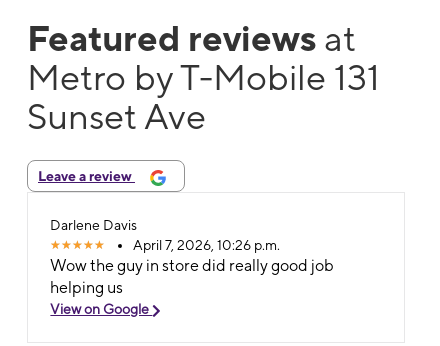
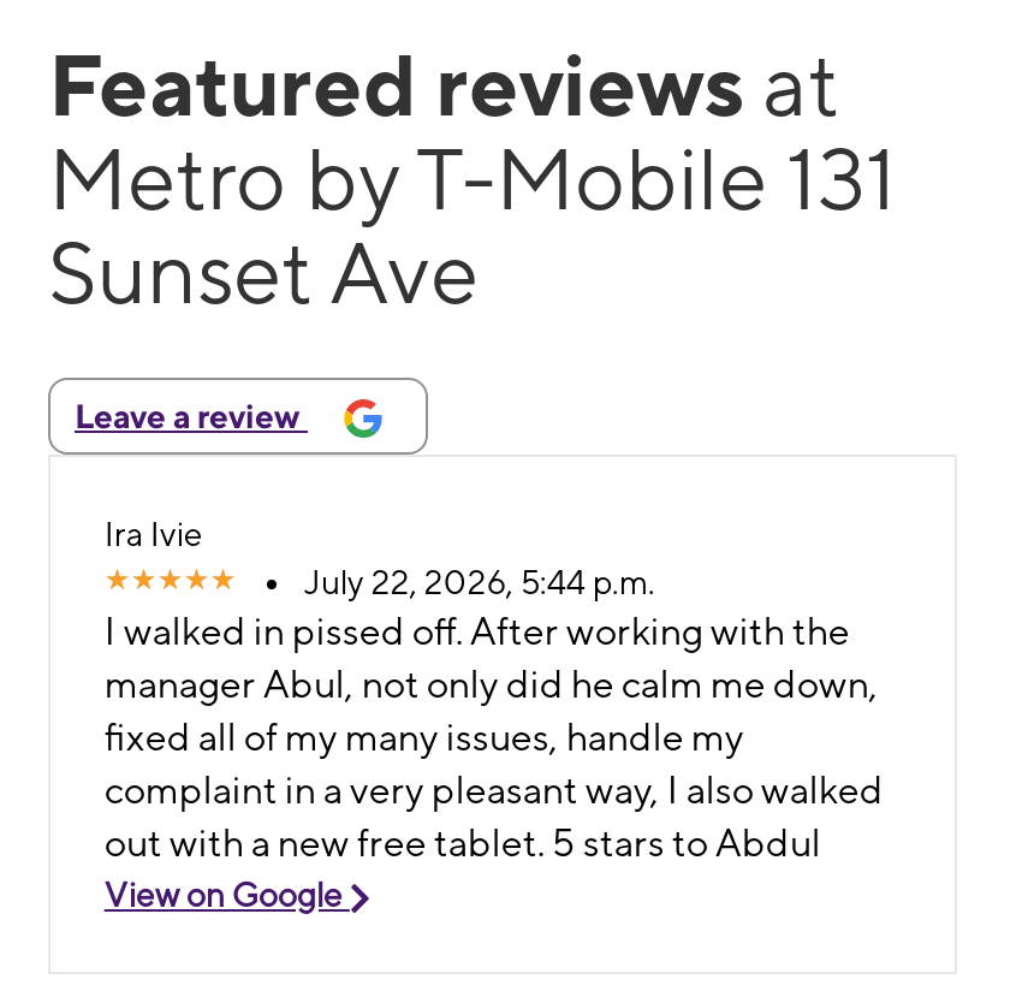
- Darlene Davis
- April 7, 2026, 10:26 p.m.
- Wow the guy in store did really good job
- helping us
+ Ira Ivie
+ July 22, 2026, 5:44 p.m.
+ I walked in pissed off. After working with the
+ manager Abul, not only did he calm me down,
+ fixed all of my many issues, handle my
+ complaint in a very pleasant way, I also walked
+ out with a new free tablet. 5 stars to Abdul
